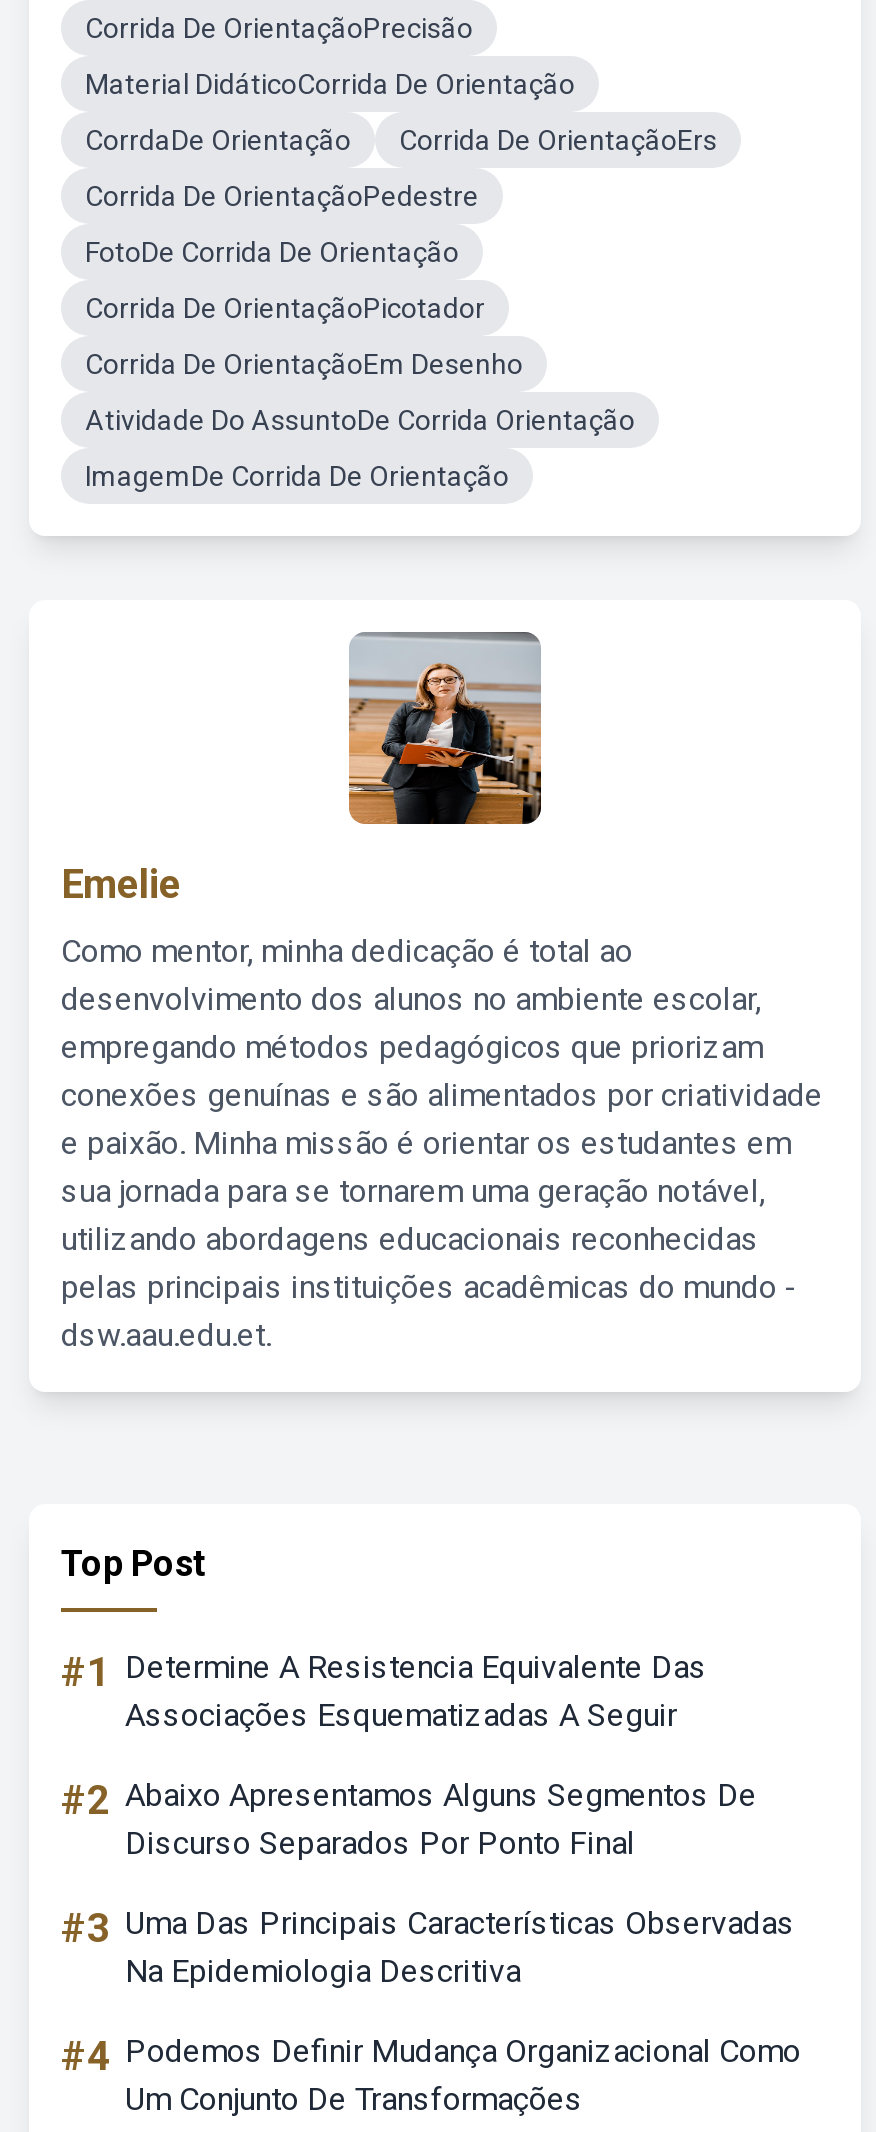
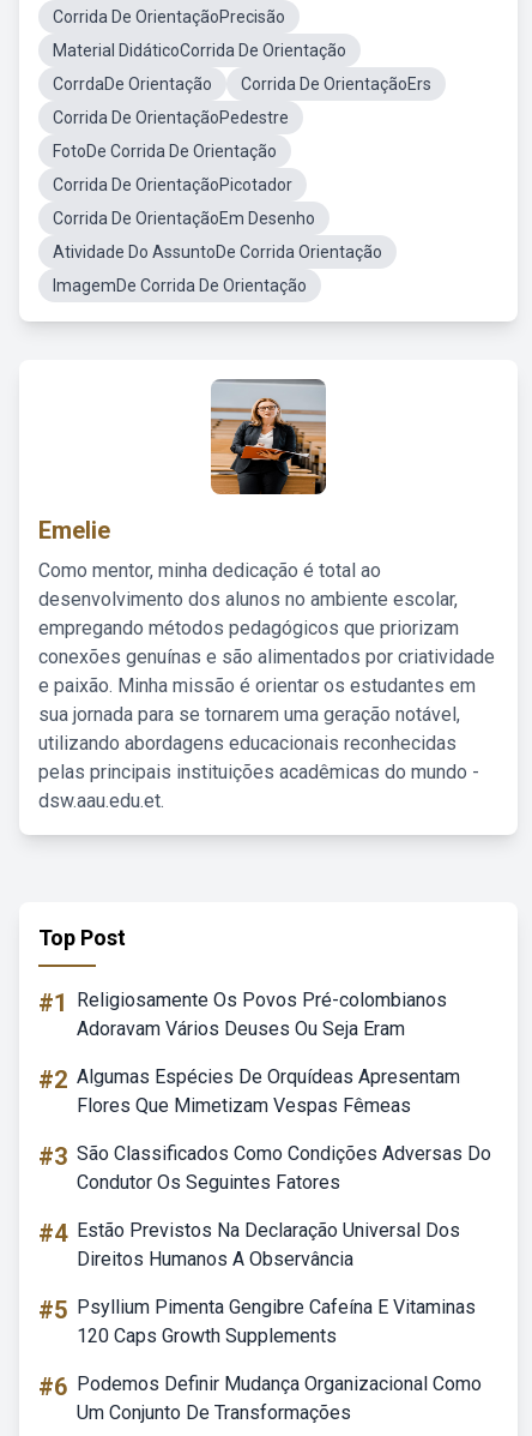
- #1 Determine A Resistencia Equivalente Das
- Associações Esquematizadas A Seguir
- #2 Abaixo Apresentamos Alguns Segmentos De
- Discurso Separados Por Ponto Final
- #3 Uma Das Principais Características Observadas
- Na Epidemiologia Descritiva
- #4 Podemos Definir Mudança Organizacional Como
+ #1 Religiosamente Os Povos Pré-colombianos
+ Adoravam Vários Deuses Ou Seja Eram
+ #2 Algumas Espécies De Orquídeas Apresentam
+ Flores Que Mimetizam Vespas Fêmeas
+ #3 São Classificados Como Condições Adversas Do
+ Condutor Os Seguintes Fatores
+ #4 Estão Previstos Na Declaração Universal Dos
+ Direitos Humanos A Observância
+ #5 Psyllium Pimenta Gengibre Cafeína E Vitaminas
+ 120 Caps Growth Supplements
+ #6 Podemos Definir Mudança Organizacional Como
